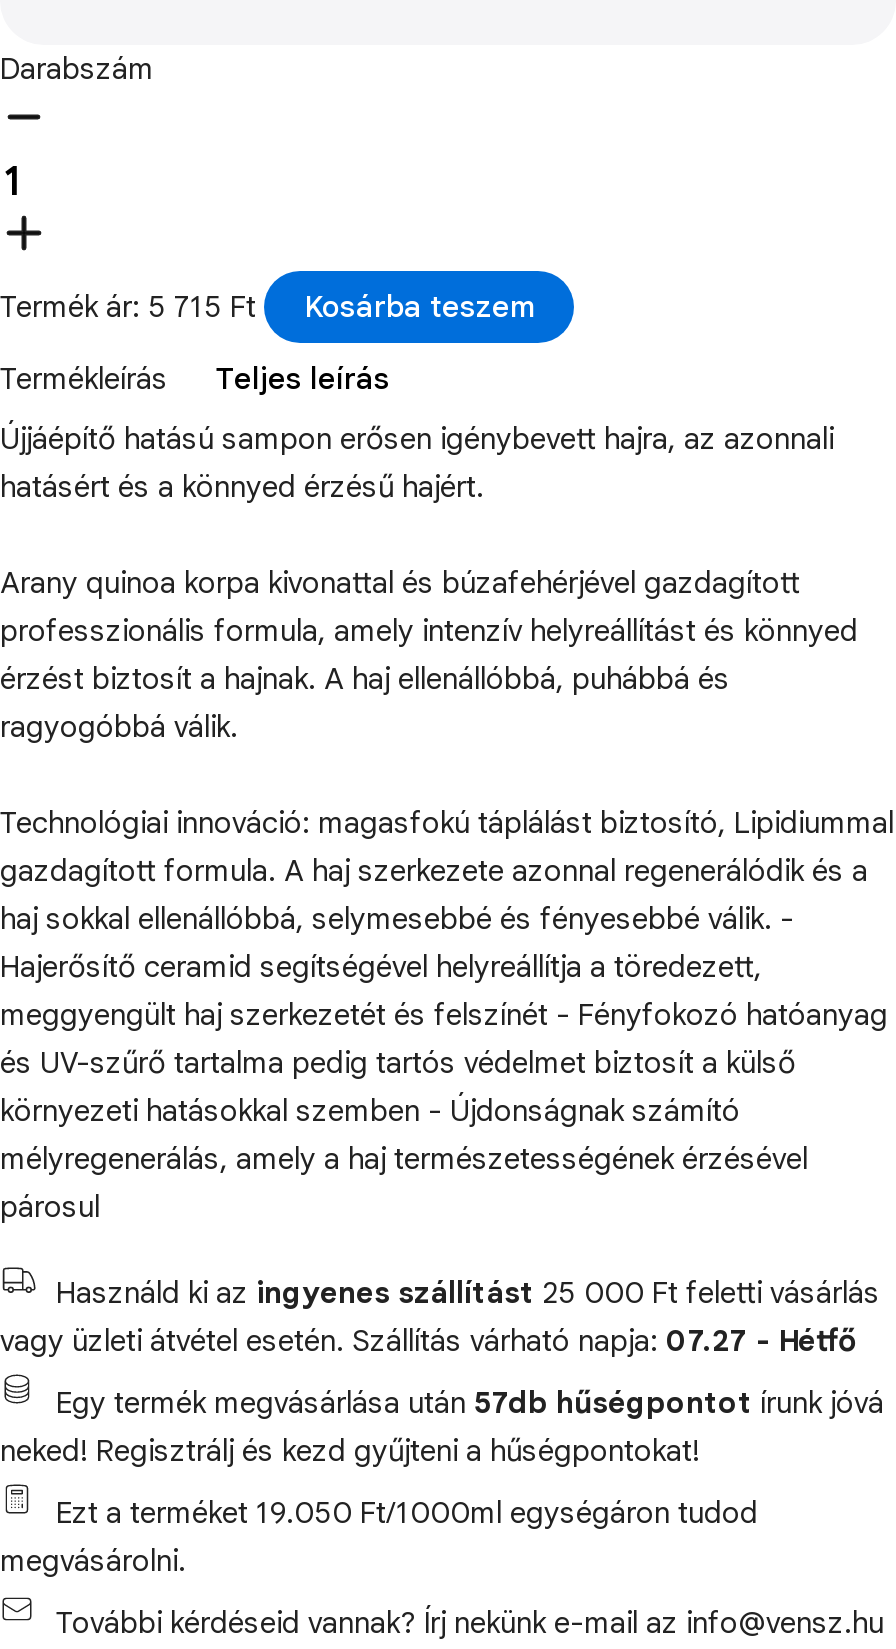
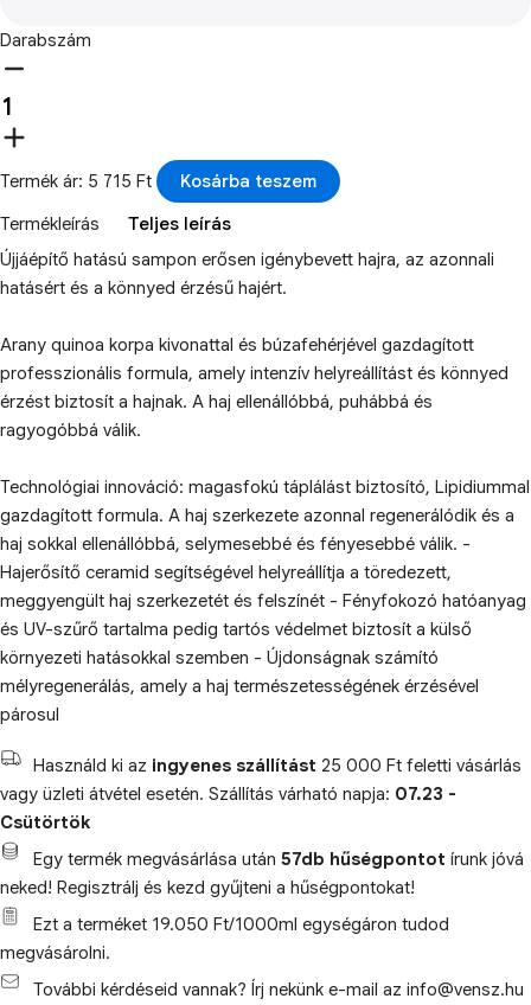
- vagy üzleti átvétel esetén. Szállítás várható napja: 07.27 - Hétfő
+ vagy üzleti átvétel esetén. Szállítás várható napja: 07.23 -
+ Csütörtök
